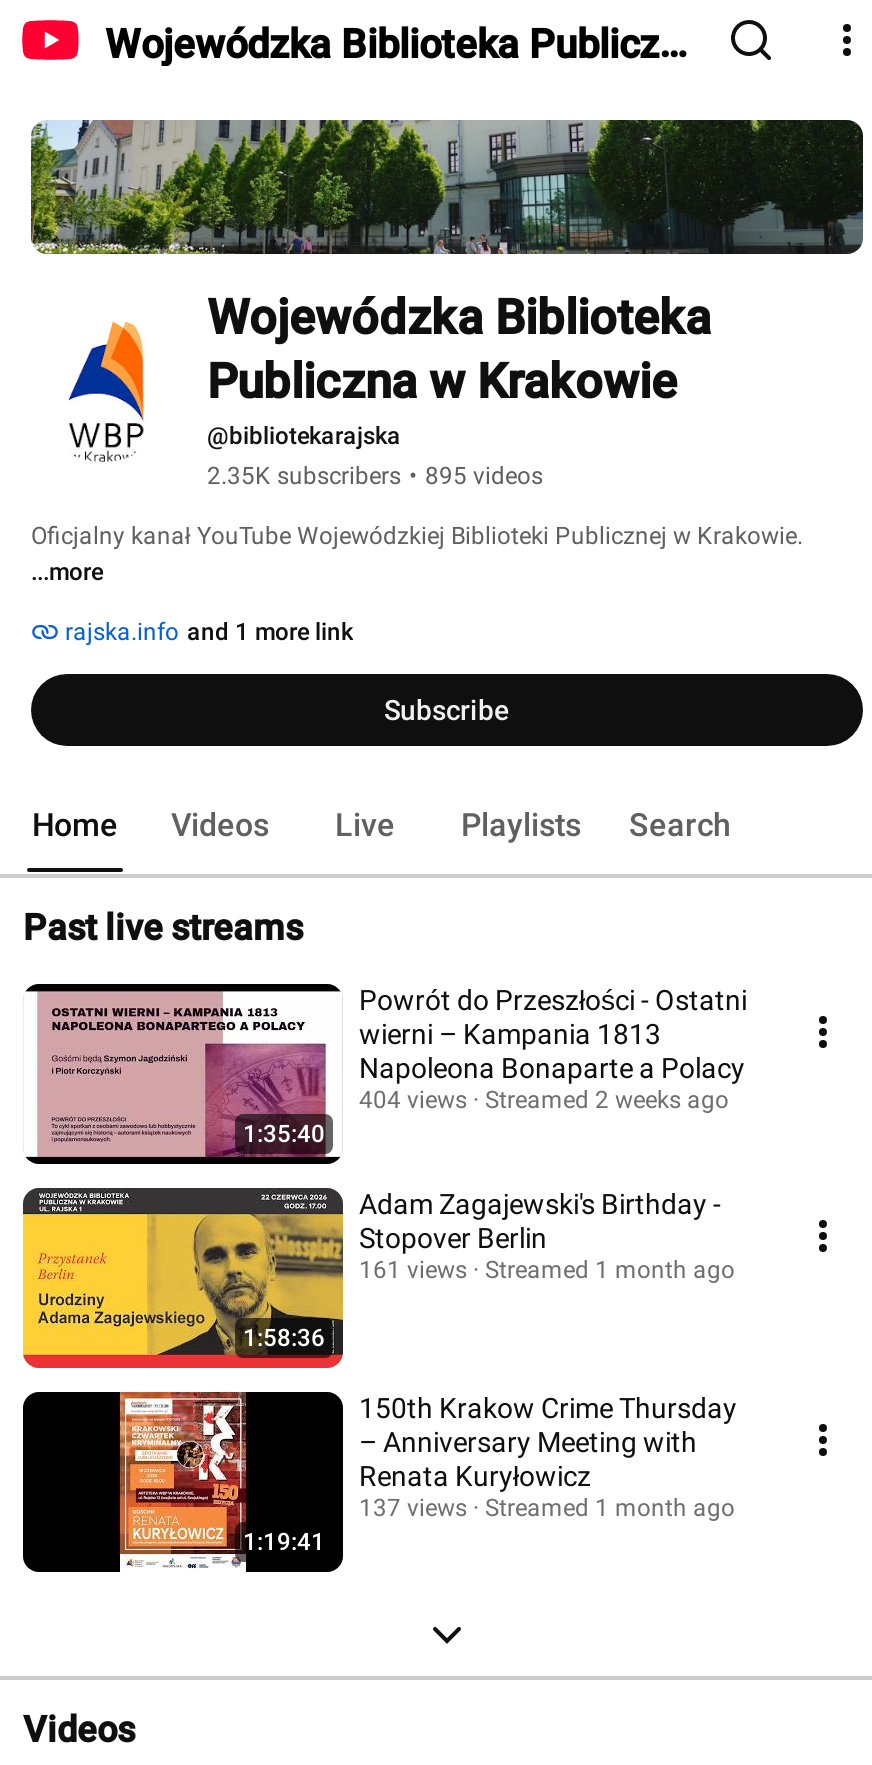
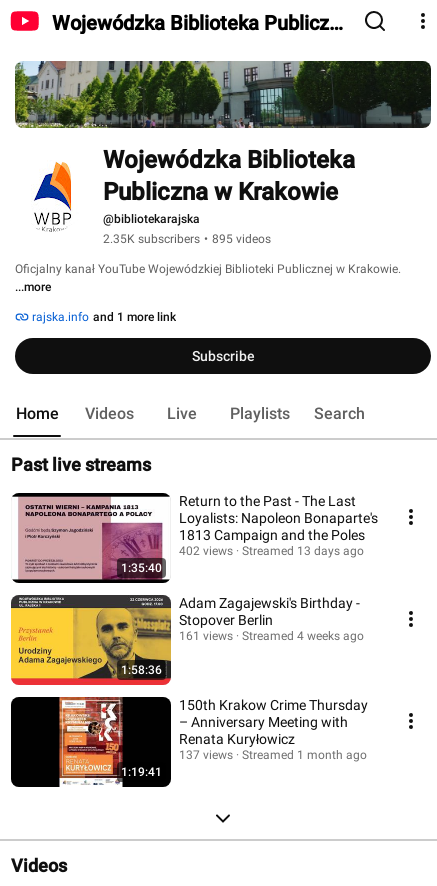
- Powrót do Przeszłości - Ostatni
- wierni – Kampania 1813
- Napoleona Bonaparte a Polacy
- 404 views
- Streamed 2 weeks ago
+ Return to the Past - The Last
+ Loyalists: Napoleon Bonaparte's
+ 1813 Campaign and the Poles
+ 402 views
+ Streamed 13 days ago

- Streamed 1 month ago
+ Streamed 4 weeks ago
